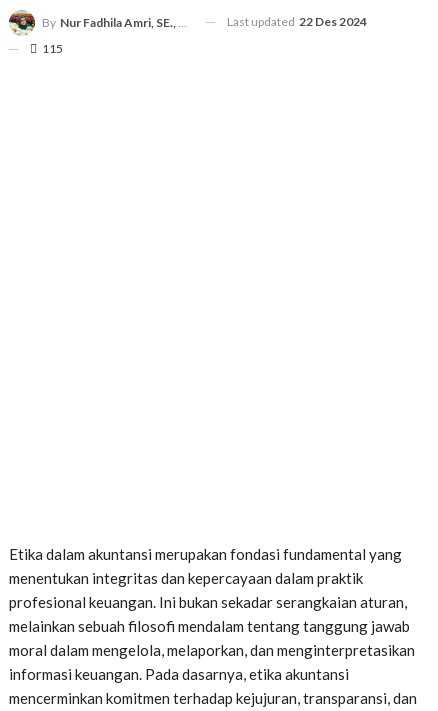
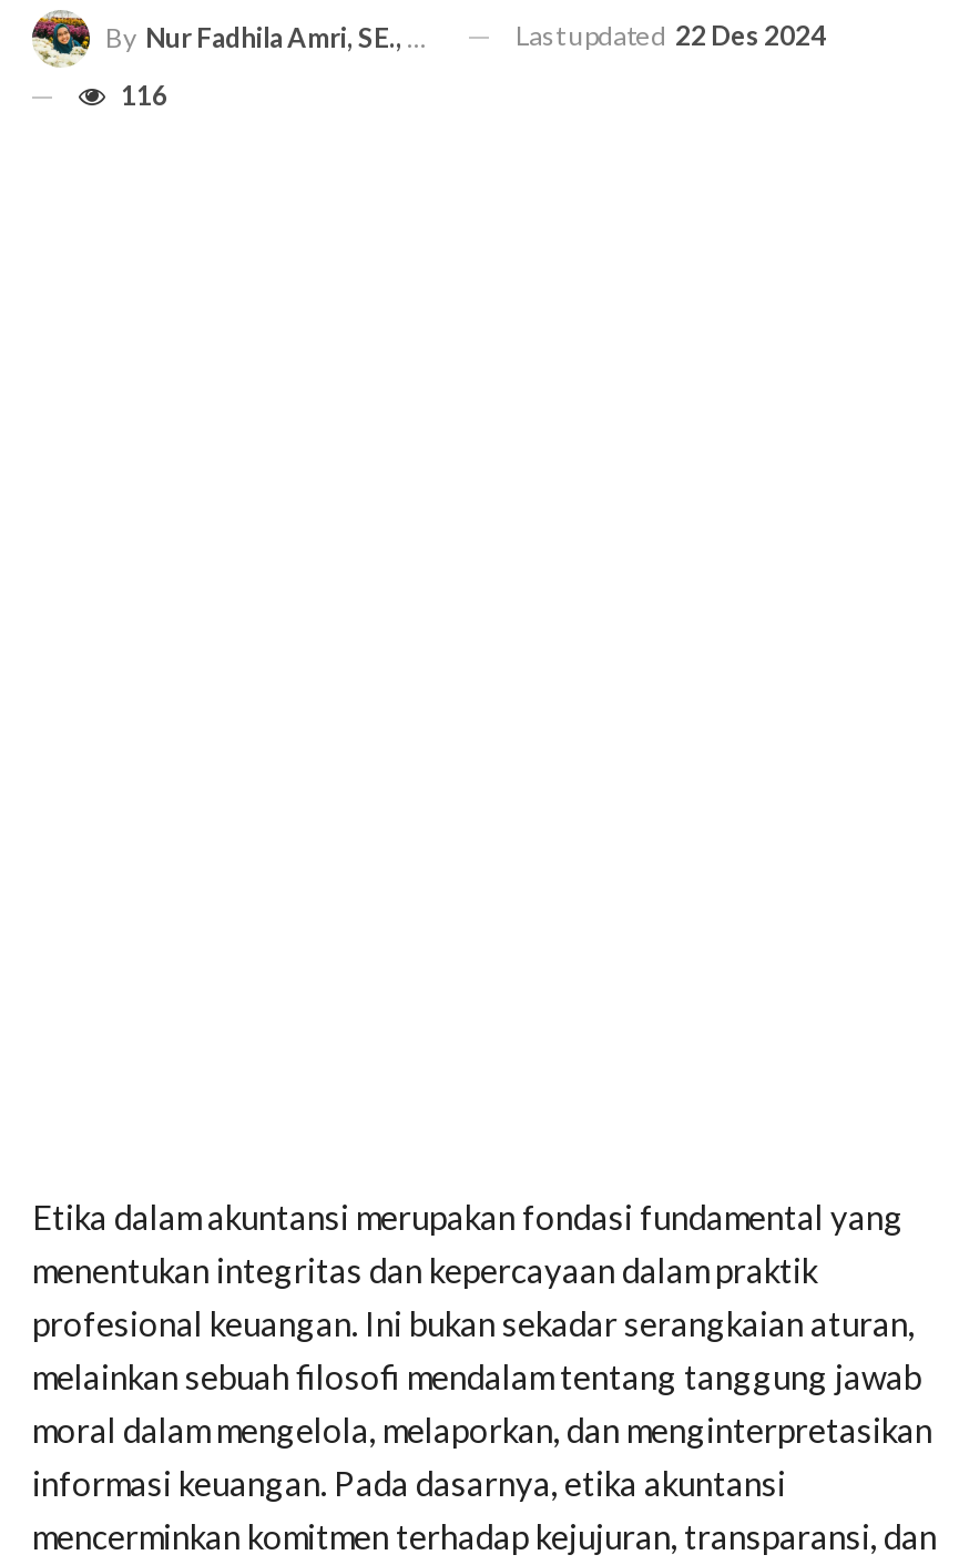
- 115
+ 116
